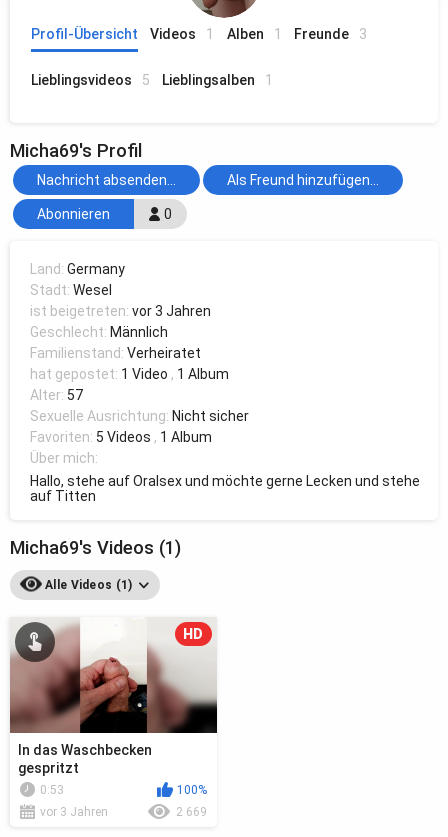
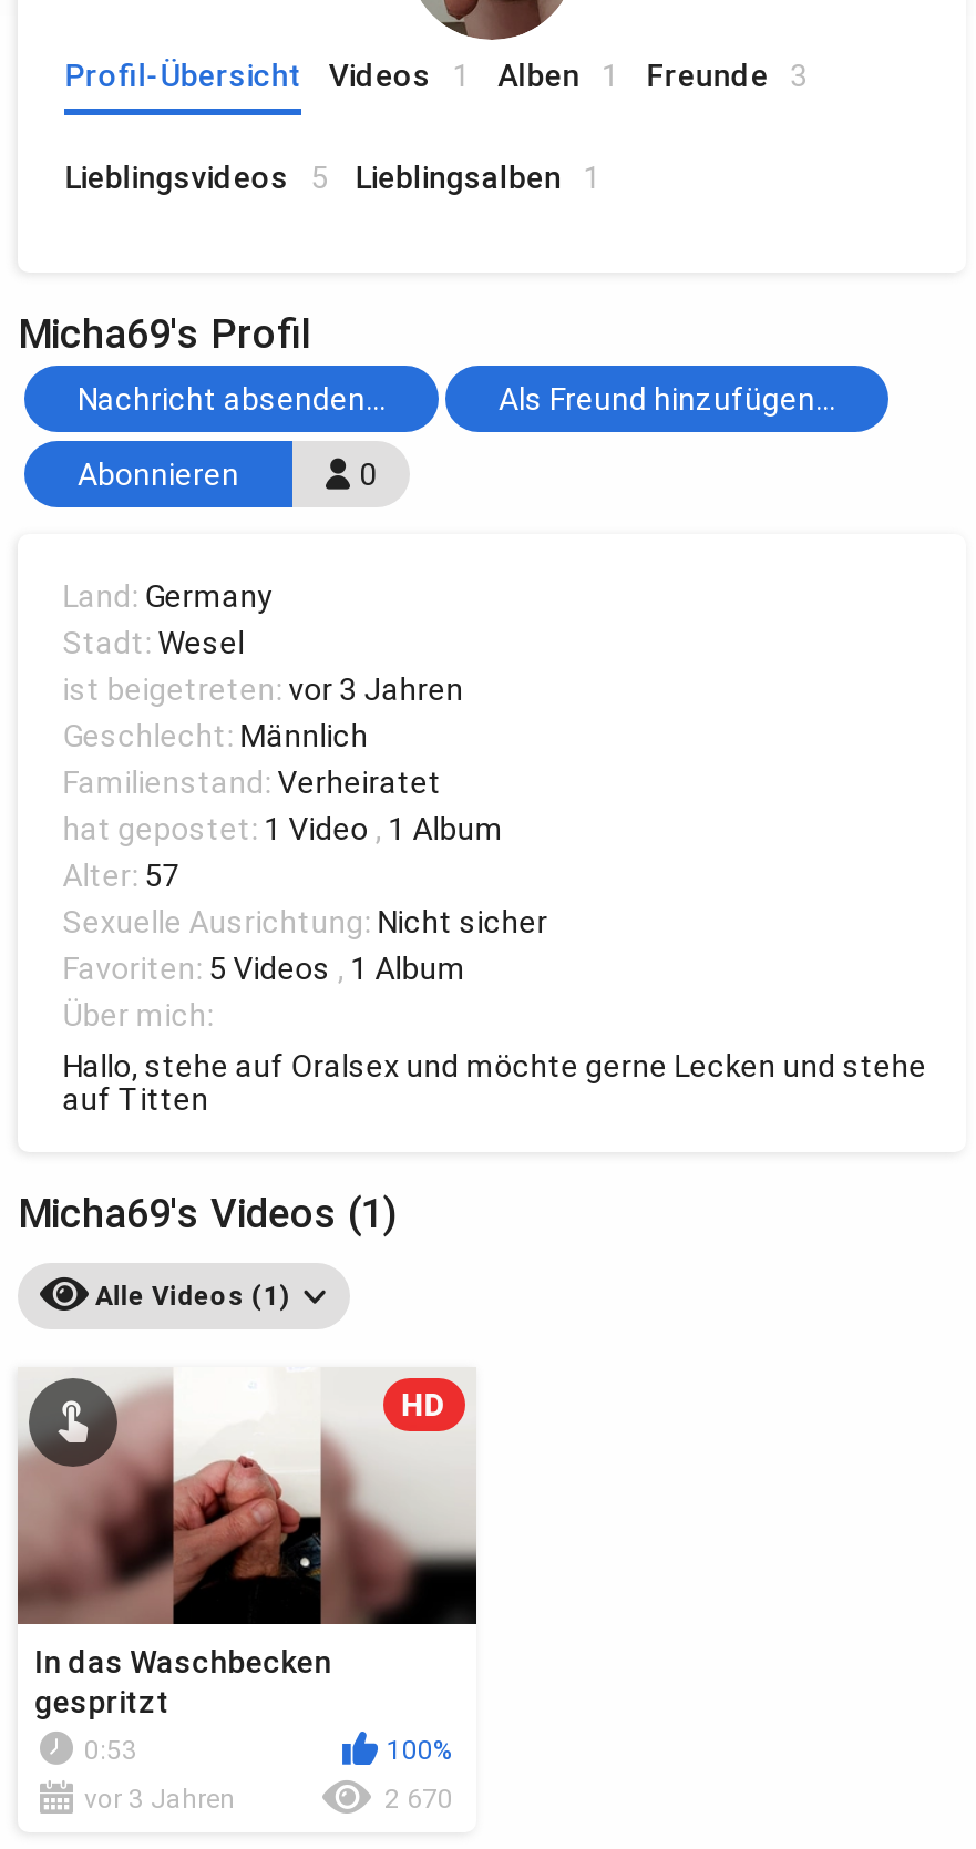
- 2 669
+ 2 670
